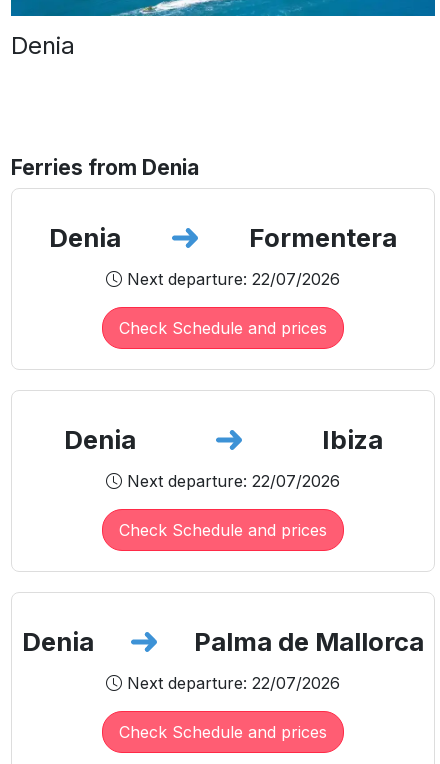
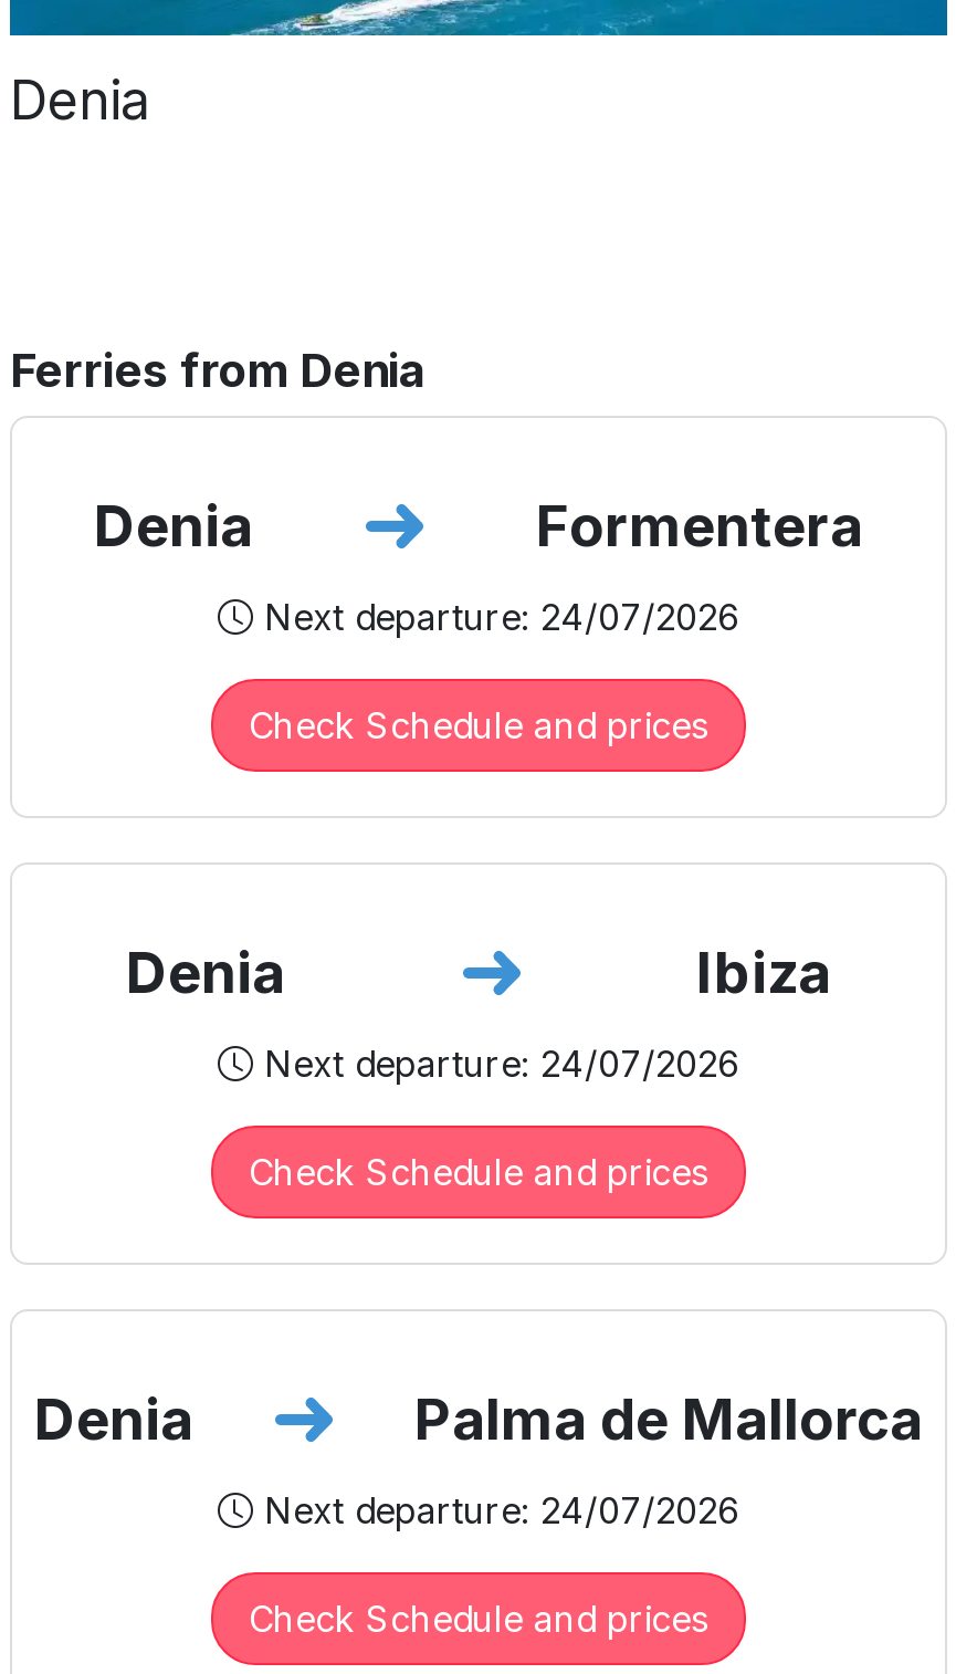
- Next departure: 22/07/2026
+ Next departure: 24/07/2026

- Next departure: 22/07/2026
+ Next departure: 24/07/2026

- Next departure: 22/07/2026
+ Next departure: 24/07/2026
